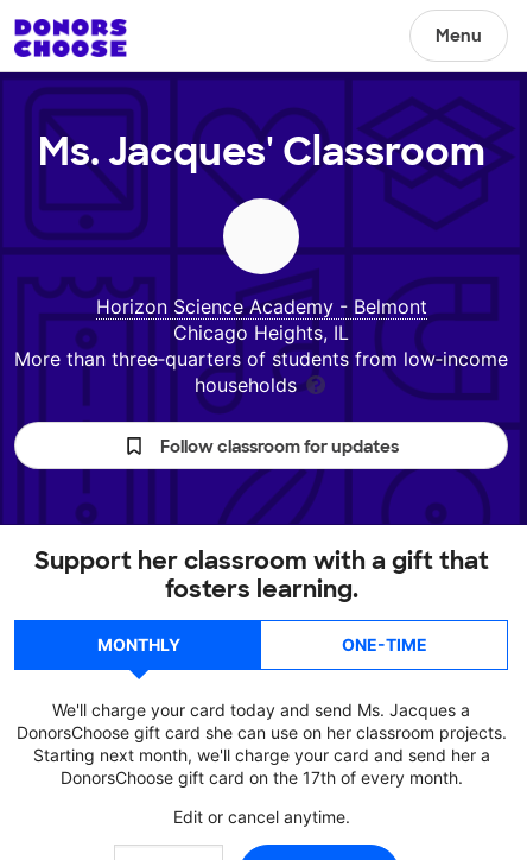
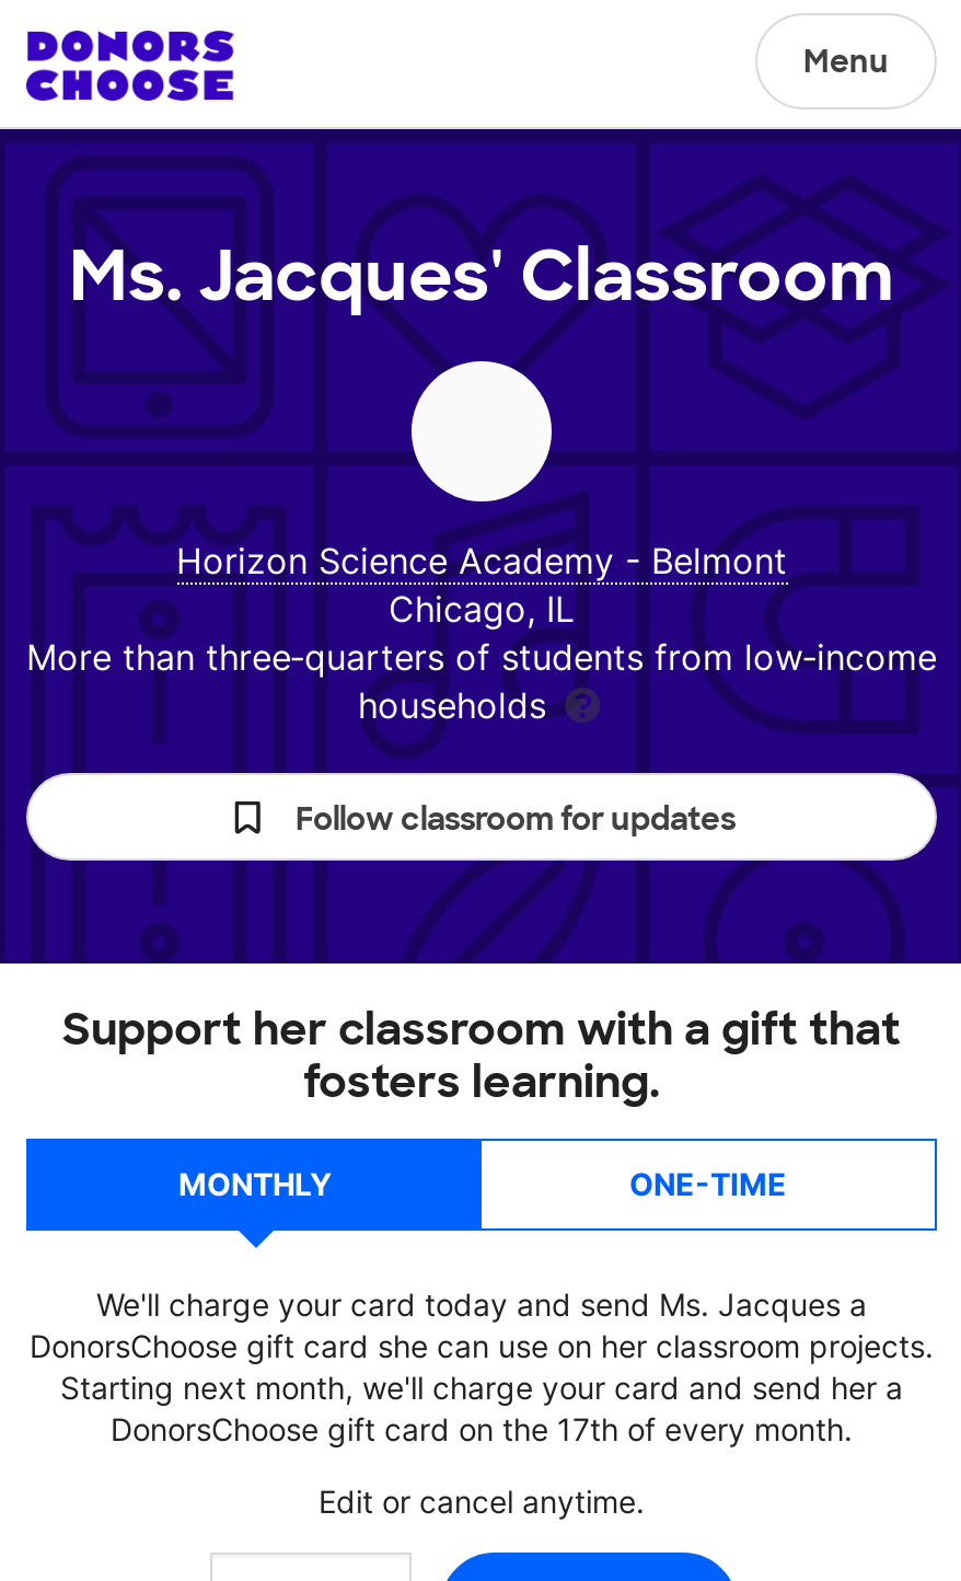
- Chicago Heights, IL
+ Chicago, IL
